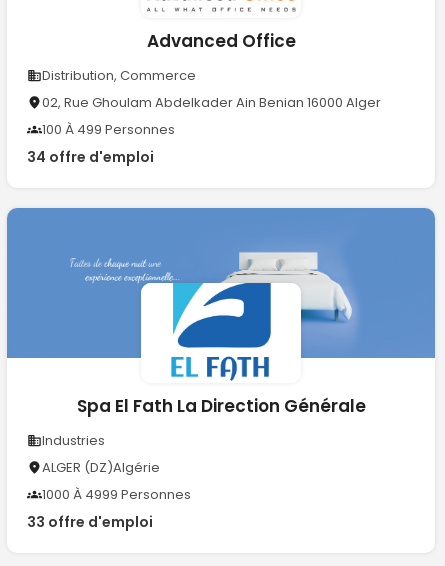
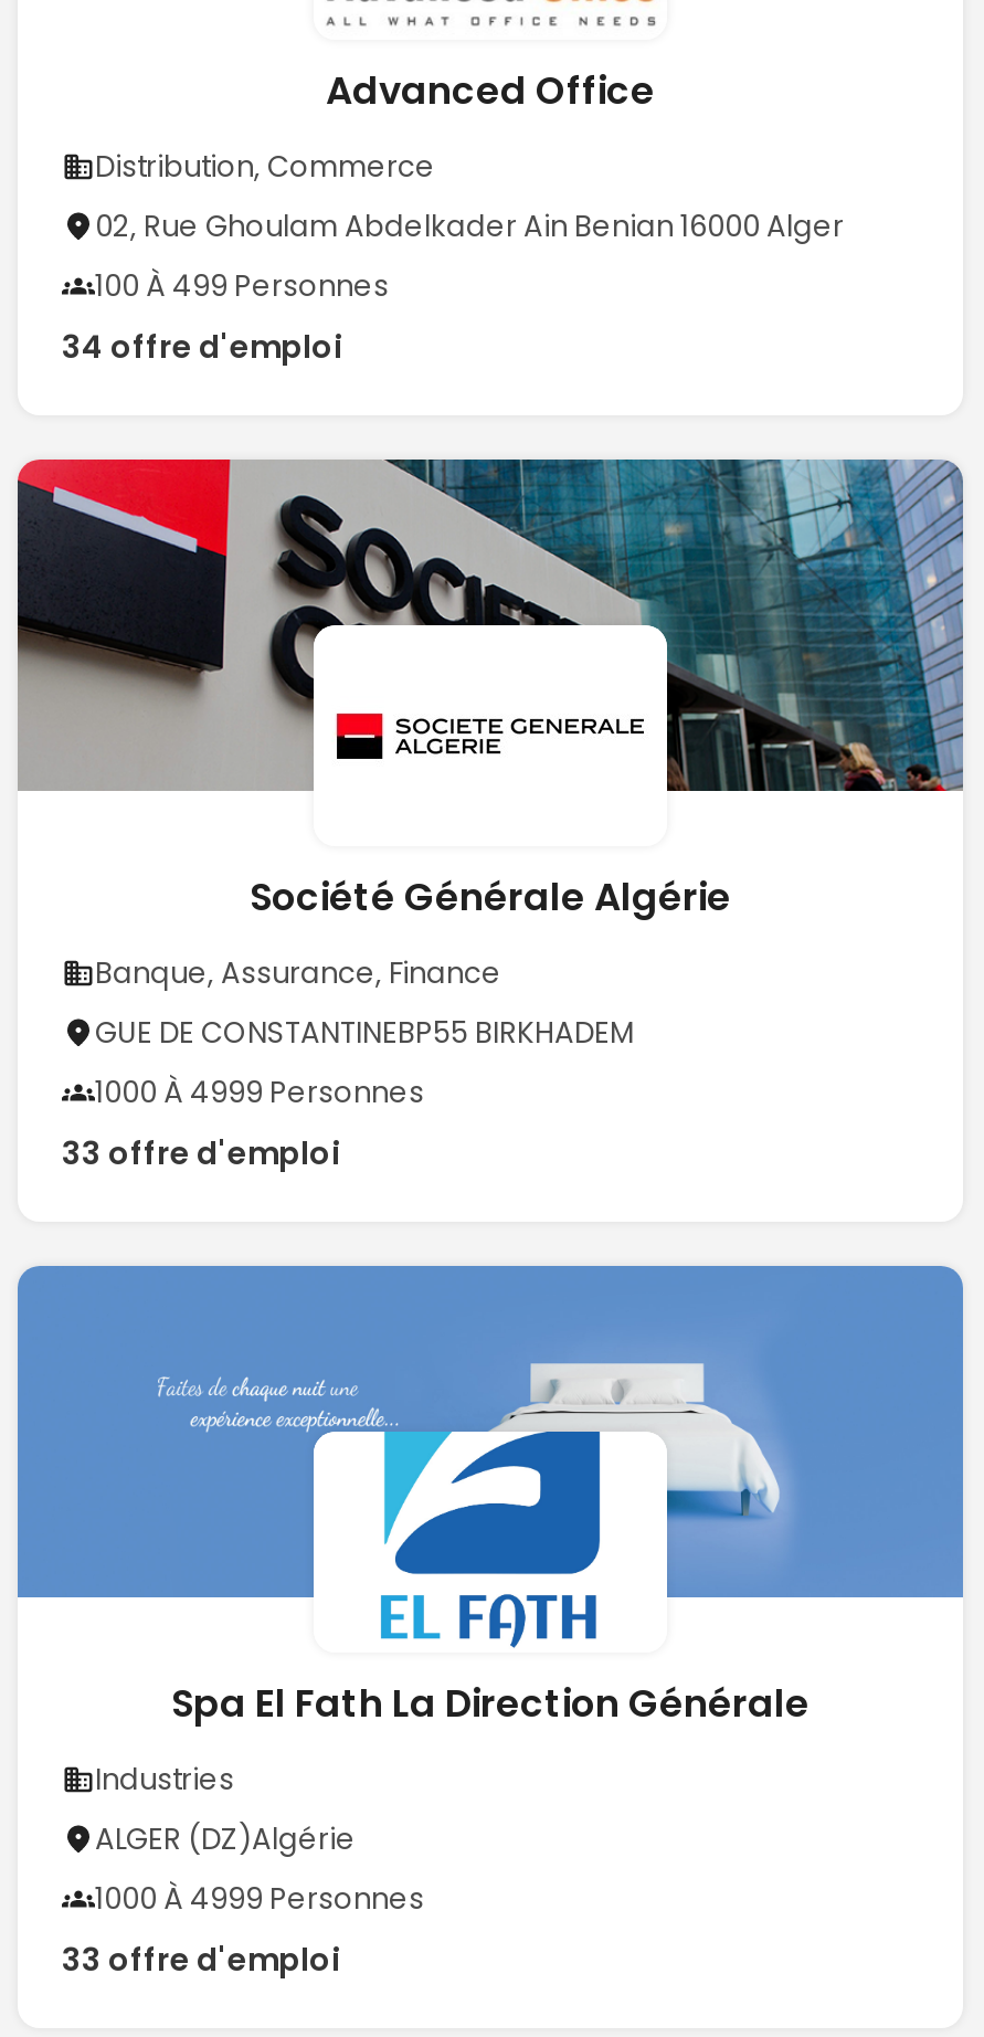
+ [image]
+ Société Générale Algérie
+ Banque, Assurance, Finance
+ GUE DE CONSTANTINEBP55 BIRKHADEM
+ 1000 À 4999 Personnes
+ 33 offre d'emploi
